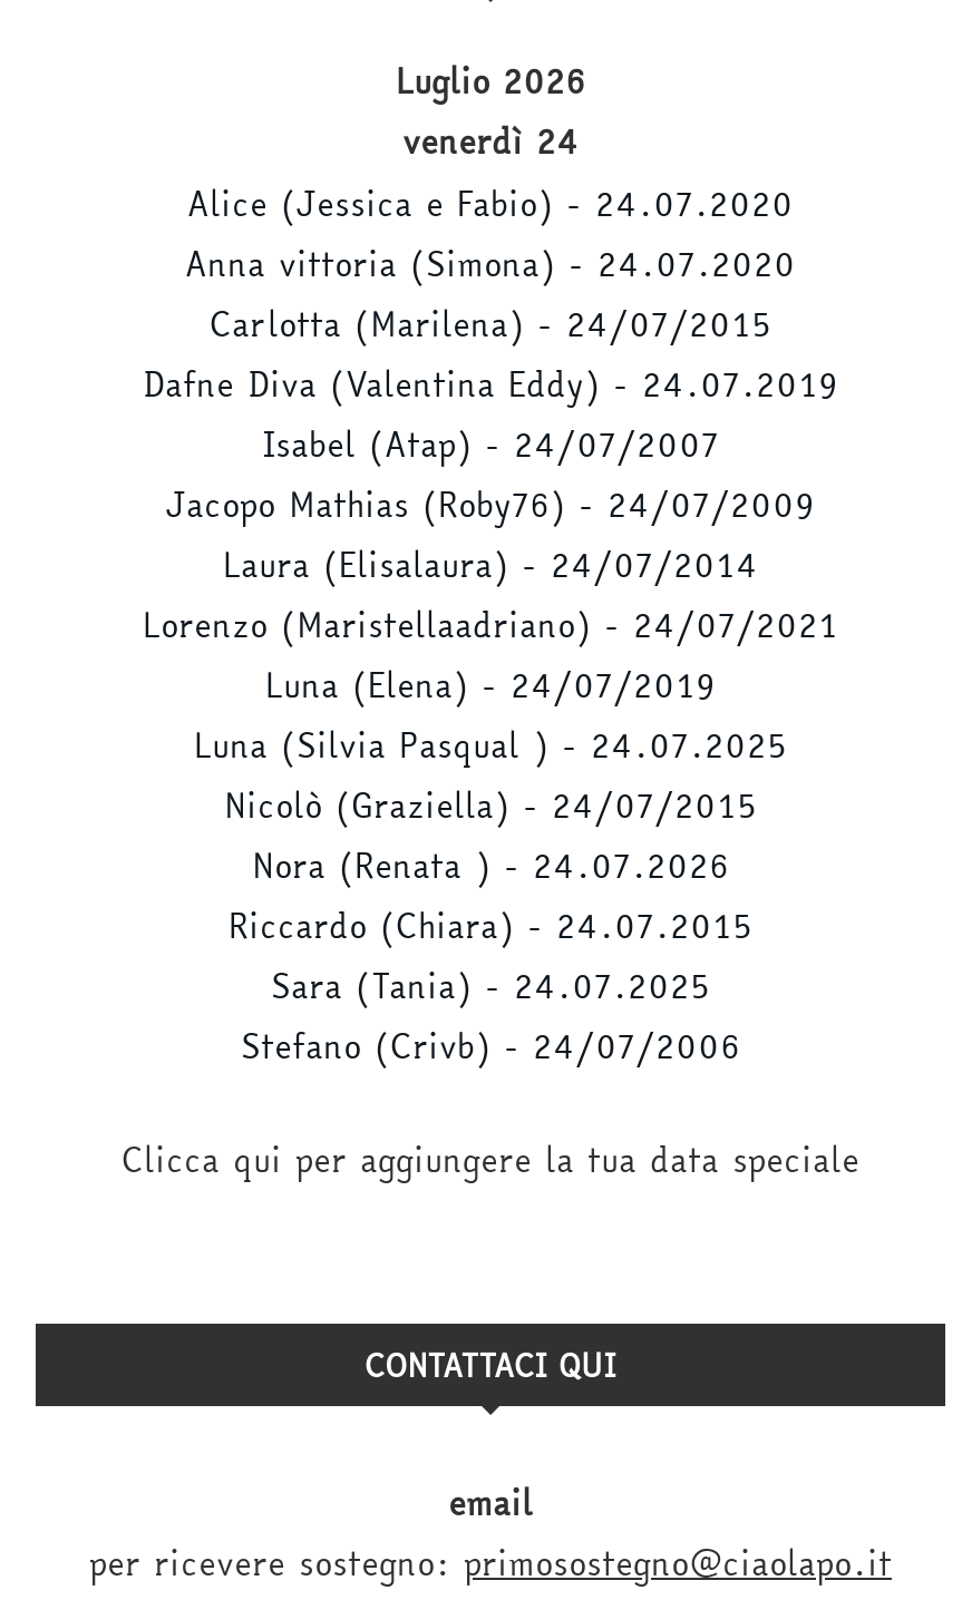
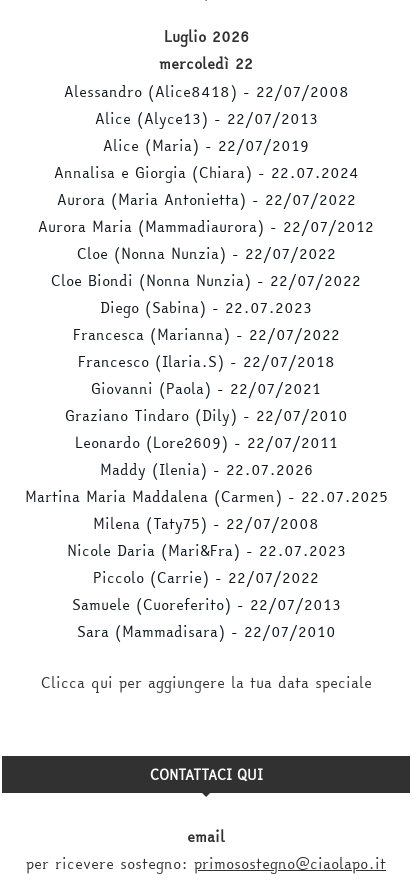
- venerdì 24
- Alice (Jessica e Fabio) - 24.07.2020
- Anna vittoria (Simona) - 24.07.2020
- Carlotta (Marilena) - 24/07/2015
- Dafne Diva (Valentina Eddy) - 24.07.2019
- Isabel (Atap) - 24/07/2007
- Jacopo Mathias (Roby76) - 24/07/2009
- Laura (Elisalaura) - 24/07/2014
- Lorenzo (Maristellaadriano) - 24/07/2021
- Luna (Elena) - 24/07/2019
- Luna (Silvia Pasqual ) - 24.07.2025
- Nicolò (Graziella) - 24/07/2015
- Nora (Renata ) - 24.07.2026
- Riccardo (Chiara) - 24.07.2015
- Sara (Tania) - 24.07.2025
- Stefano (Crivb) - 24/07/2006
+ mercoledì 22
+ Alessandro (Alice8418) - 22/07/2008
+ Alice (Alyce13) - 22/07/2013
+ Alice (Maria) - 22/07/2019
+ Annalisa e Giorgia (Chiara) - 22.07.2024
+ Aurora (Maria Antonietta) - 22/07/2022
+ Aurora Maria (Mammadiaurora) - 22/07/2012
+ Cloe (Nonna Nunzia) - 22/07/2022
+ Cloe Biondi (Nonna Nunzia) - 22/07/2022
+ Diego (Sabina) - 22.07.2023
+ Francesca (Marianna) - 22/07/2022
+ Francesco (Ilaria.S) - 22/07/2018
+ Giovanni (Paola) - 22/07/2021
+ Graziano Tindaro (Dily) - 22/07/2010
+ Leonardo (Lore2609) - 22/07/2011
+ Maddy (Ilenia) - 22.07.2026
+ Martina Maria Maddalena (Carmen) - 22.07.2025
+ Milena (Taty75) - 22/07/2008
+ Nicole Daria (Mari&Fra) - 22.07.2023
+ Piccolo (Carrie) - 22/07/2022
+ Samuele (Cuoreferito) - 22/07/2013
+ Sara (Mammadisara) - 22/07/2010
